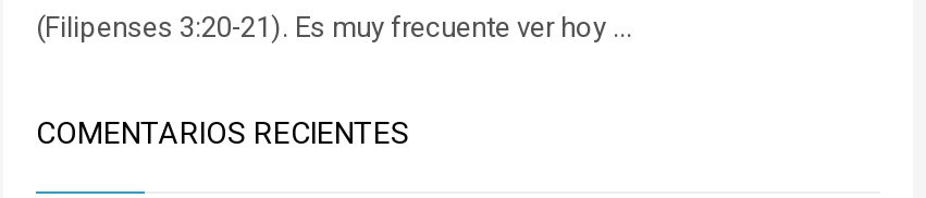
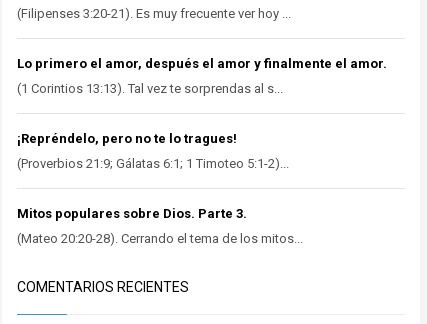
+ Lo primero el amor, después el amor y finalmente el amor.
+ (1 Corintios 13:13). Tal vez te sorprendas al s...
+ ¡Repréndelo, pero no te lo tragues!
+ (Proverbios 21:9; Gálatas 6:1; 1 Timoteo 5:1-2)...
+ Mitos populares sobre Dios. Parte 3.
+ (Mateo 20:20-28). Cerrando el tema de los mitos...
